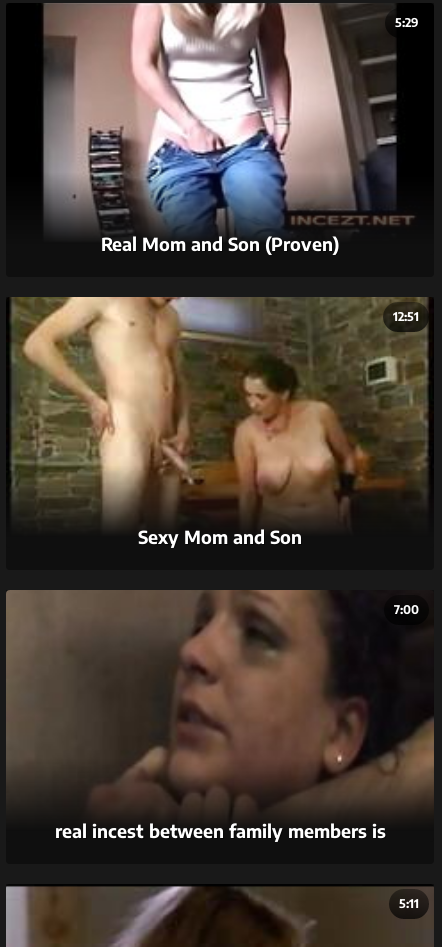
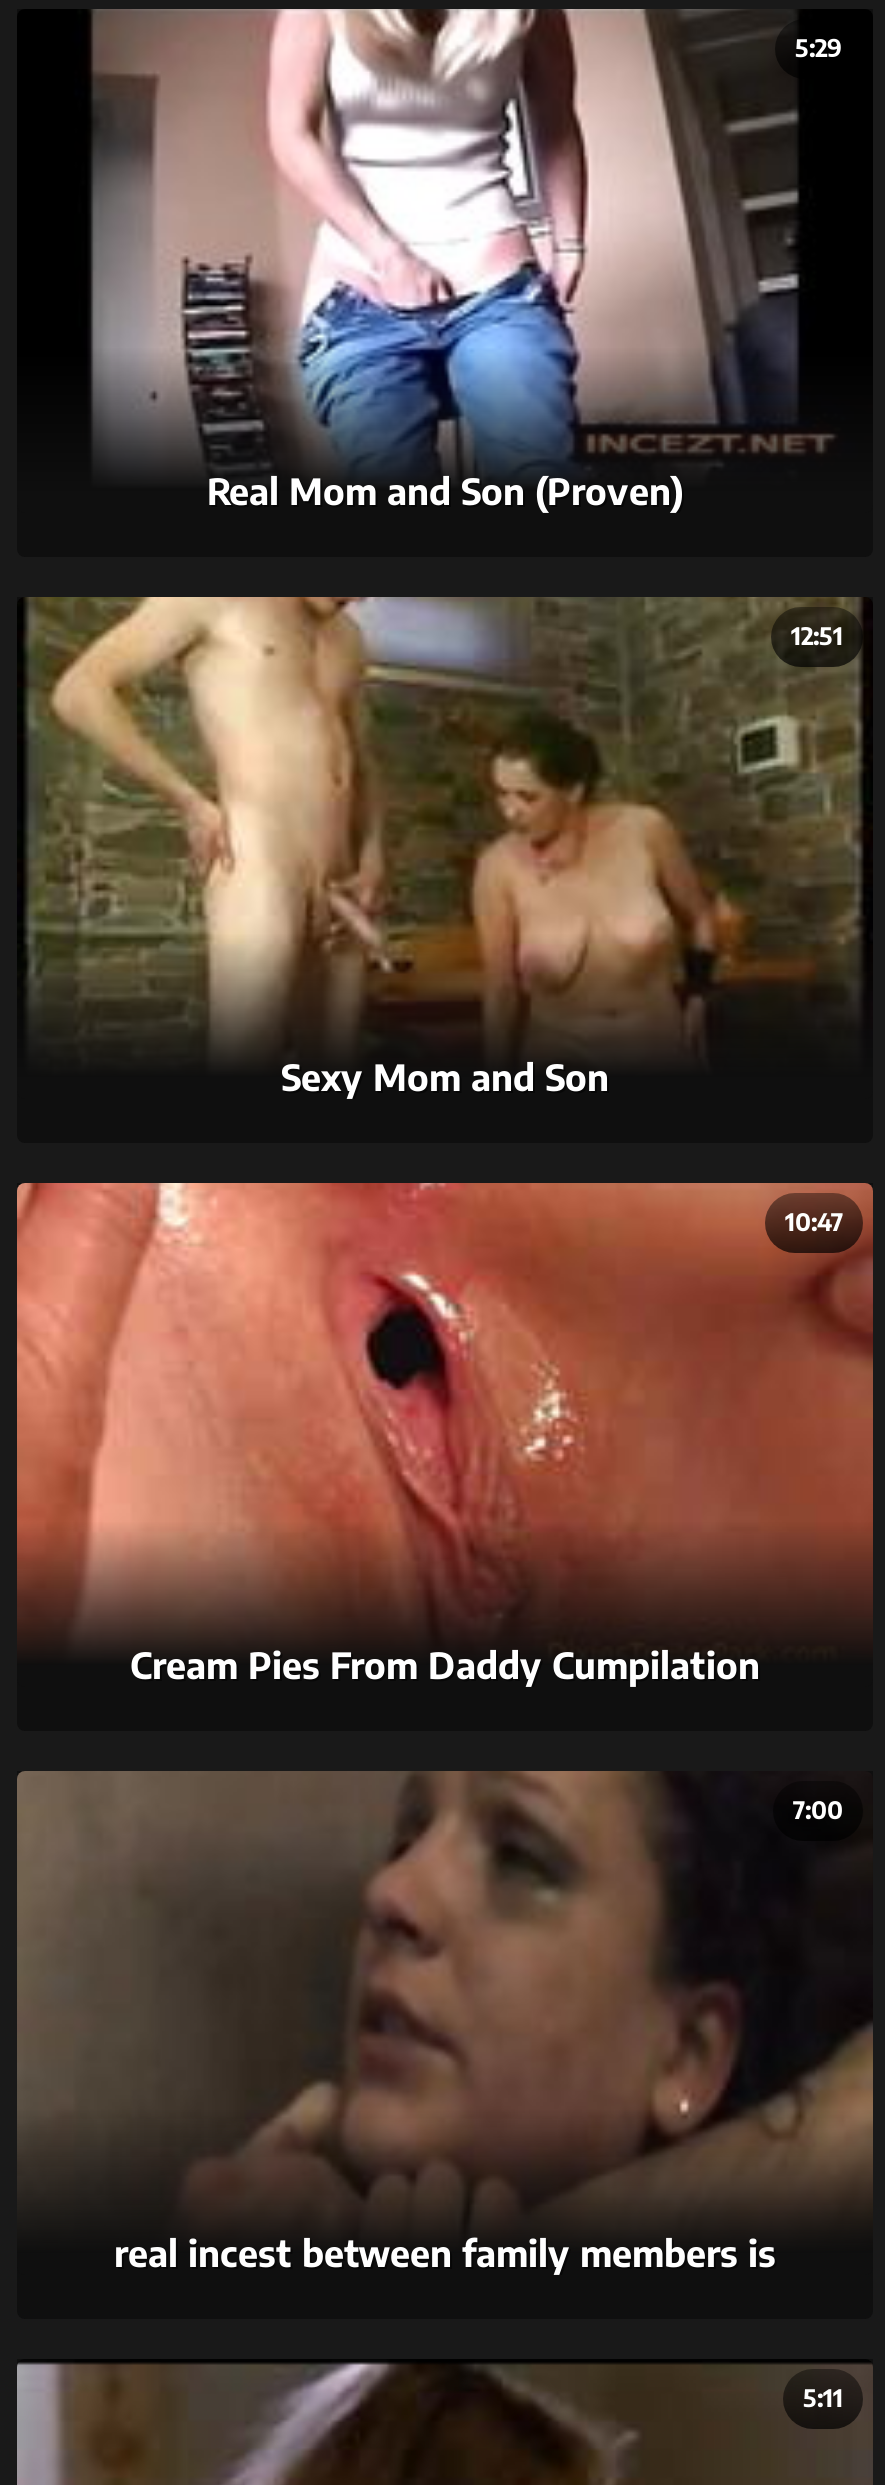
+ [image]
+ 10:47

+ Cream Pies From Daddy Cumpilation
